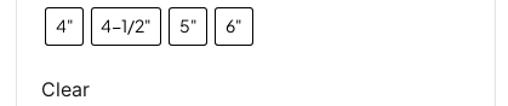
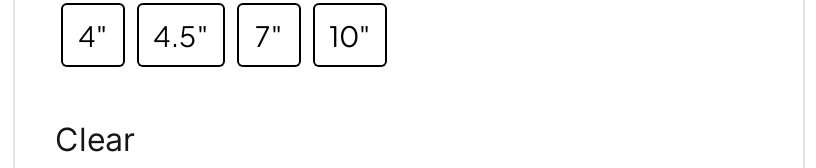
- 4-1/2"
+ 4.5"

- 5"
+ 7"

- 6"
+ 10"
